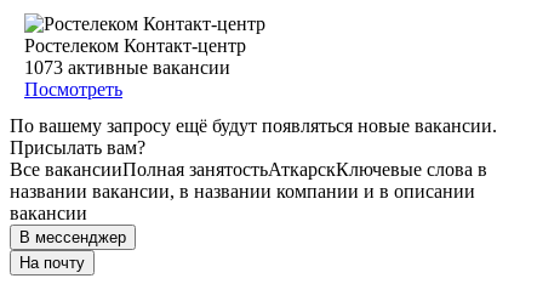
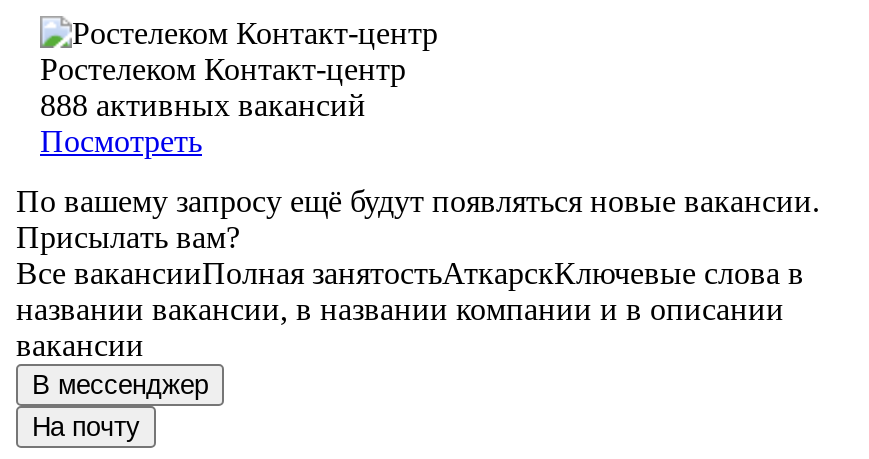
- 1073 активные вакансии
+ 888 активных вакансий
